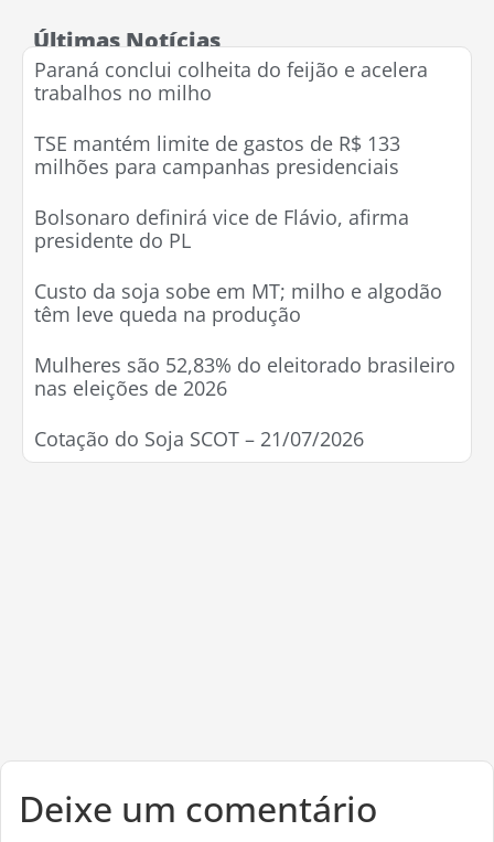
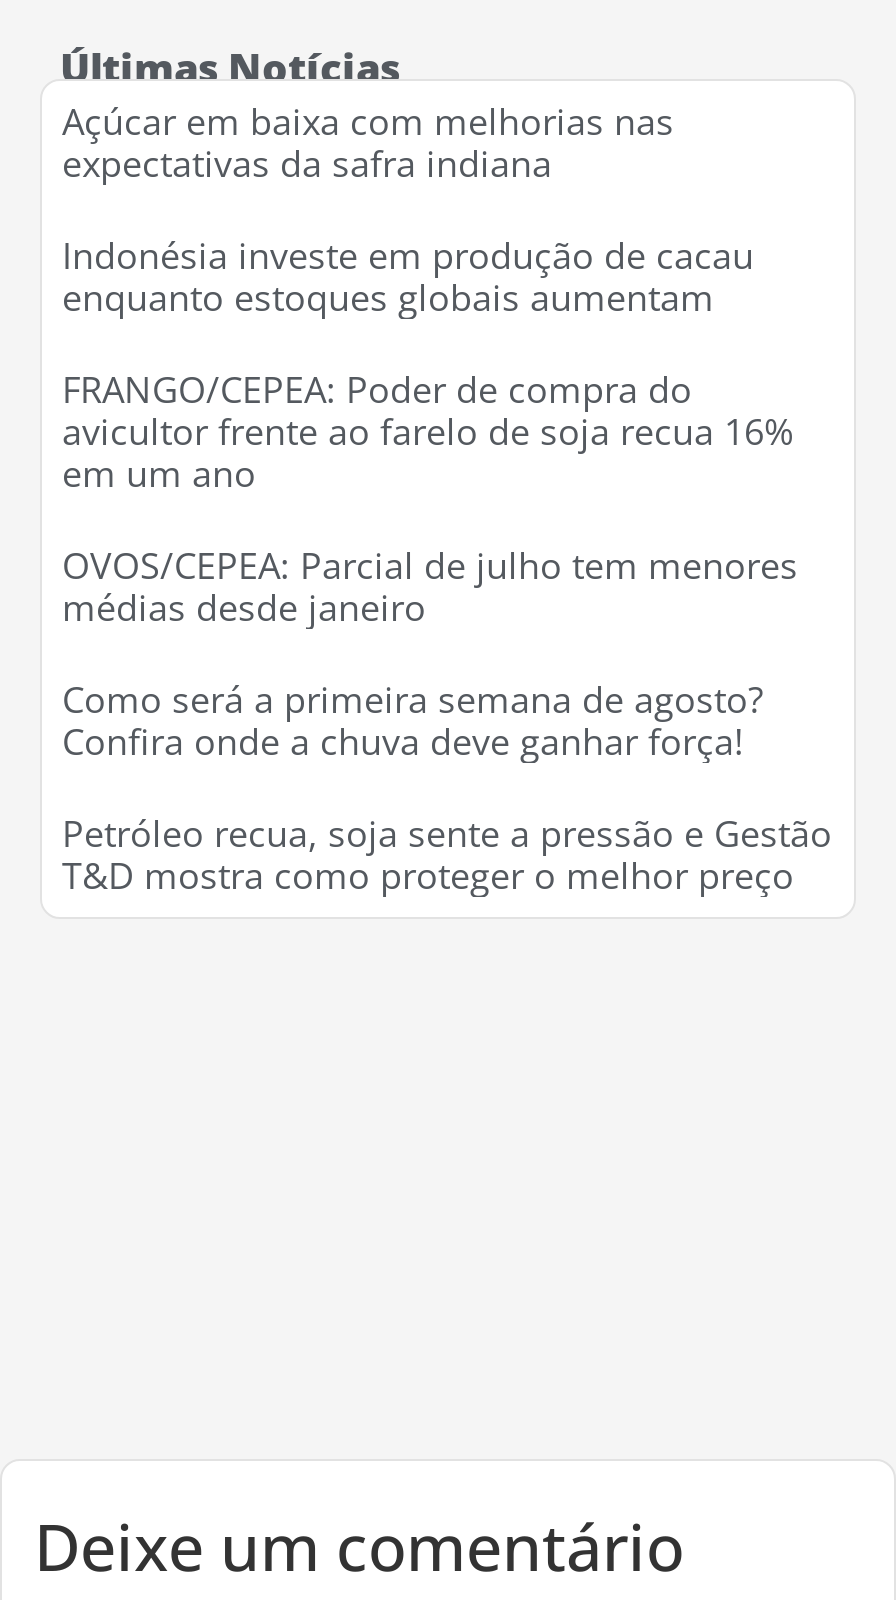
- Paraná conclui colheita do feijão e acelera
- trabalhos no milho
+ Açúcar em baixa com melhorias nas
+ expectativas da safra indiana

- TSE mantém limite de gastos de R$ 133
- milhões para campanhas presidenciais
+ Indonésia investe em produção de cacau
+ enquanto estoques globais aumentam

- Bolsonaro definirá vice de Flávio, afirma
- presidente do PL
+ FRANGO/CEPEA: Poder de compra do
+ avicultor frente ao farelo de soja recua 16%
+ em um ano

- Custo da soja sobe em MT; milho e algodão
- têm leve queda na produção
+ OVOS/CEPEA: Parcial de julho tem menores
+ médias desde janeiro

- Mulheres são 52,83% do eleitorado brasileiro
- nas eleições de 2026
+ Como será a primeira semana de agosto?
+ Confira onde a chuva deve ganhar força!

- Cotação do Soja SCOT – 21/07/2026
+ Petróleo recua, soja sente a pressão e Gestão
+ T&D mostra como proteger o melhor preço
